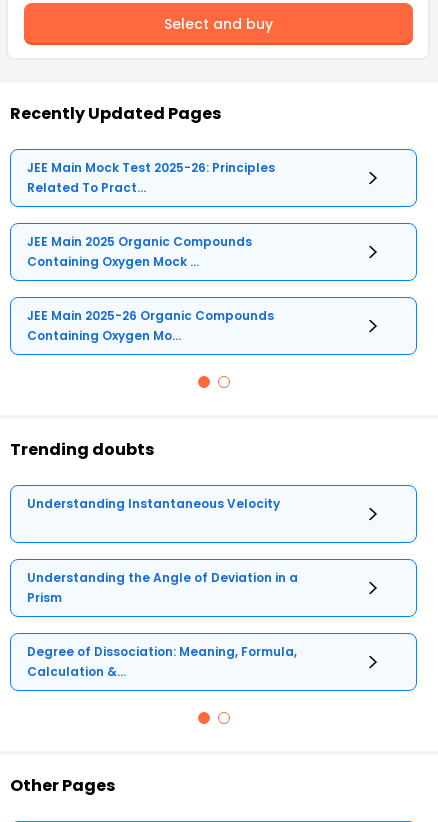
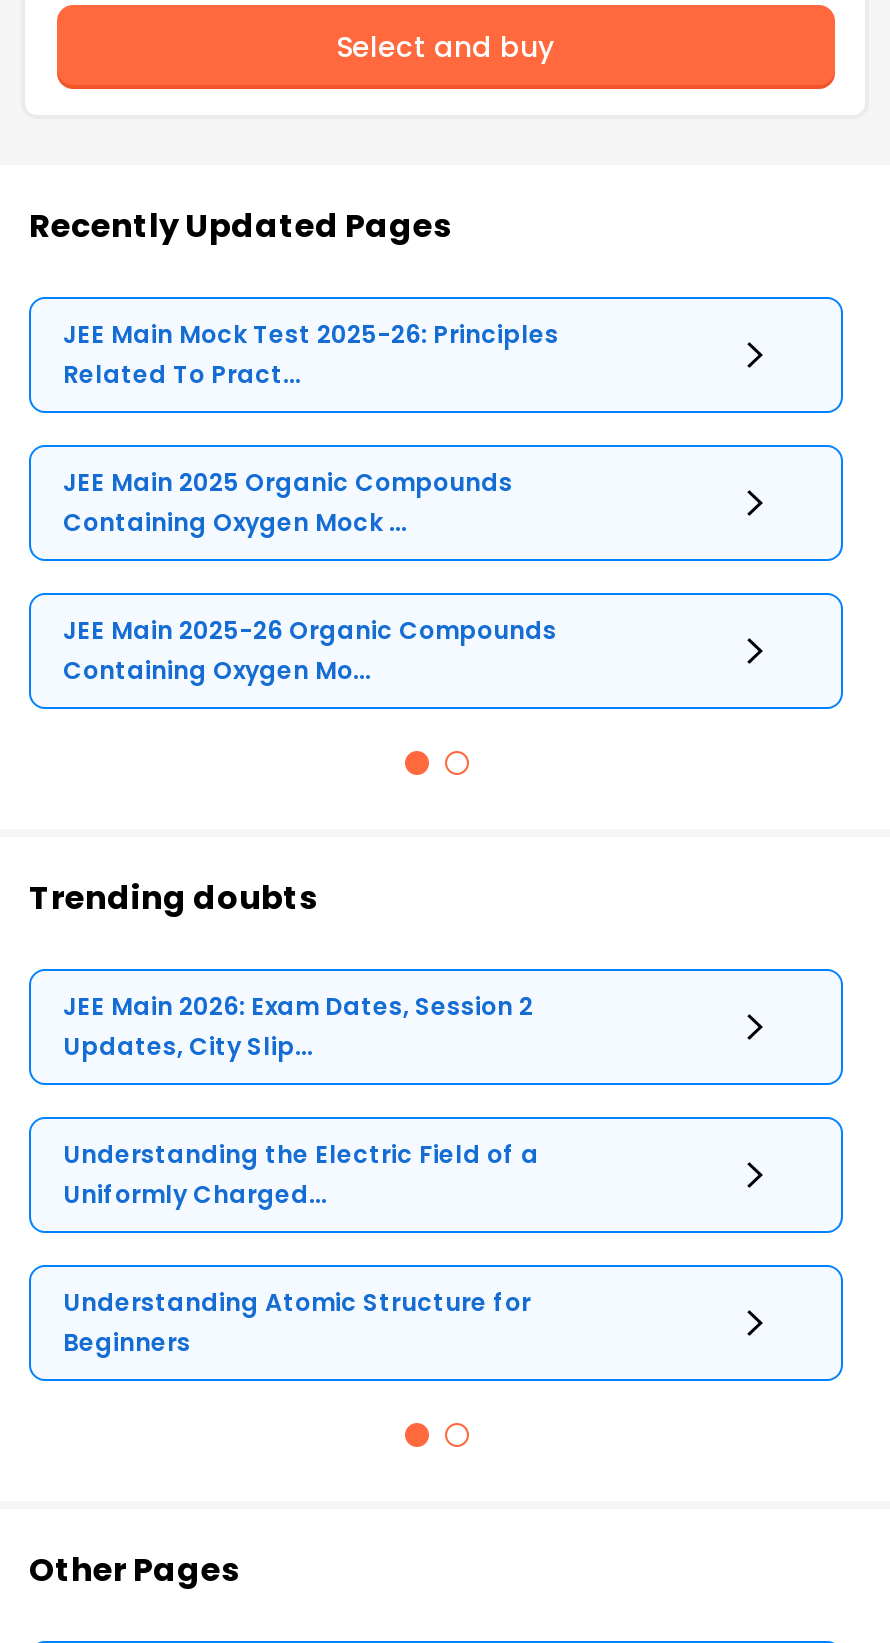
- Understanding Instantaneous Velocity
+ JEE Main 2026: Exam Dates, Session 2
+ Updates, City Slip...

- Understanding the Angle of Deviation in a
- Prism
+ Understanding the Electric Field of a
+ Uniformly Charged...

- Degree of Dissociation: Meaning, Formula,
- Calculation &...
+ Understanding Atomic Structure for
+ Beginners
